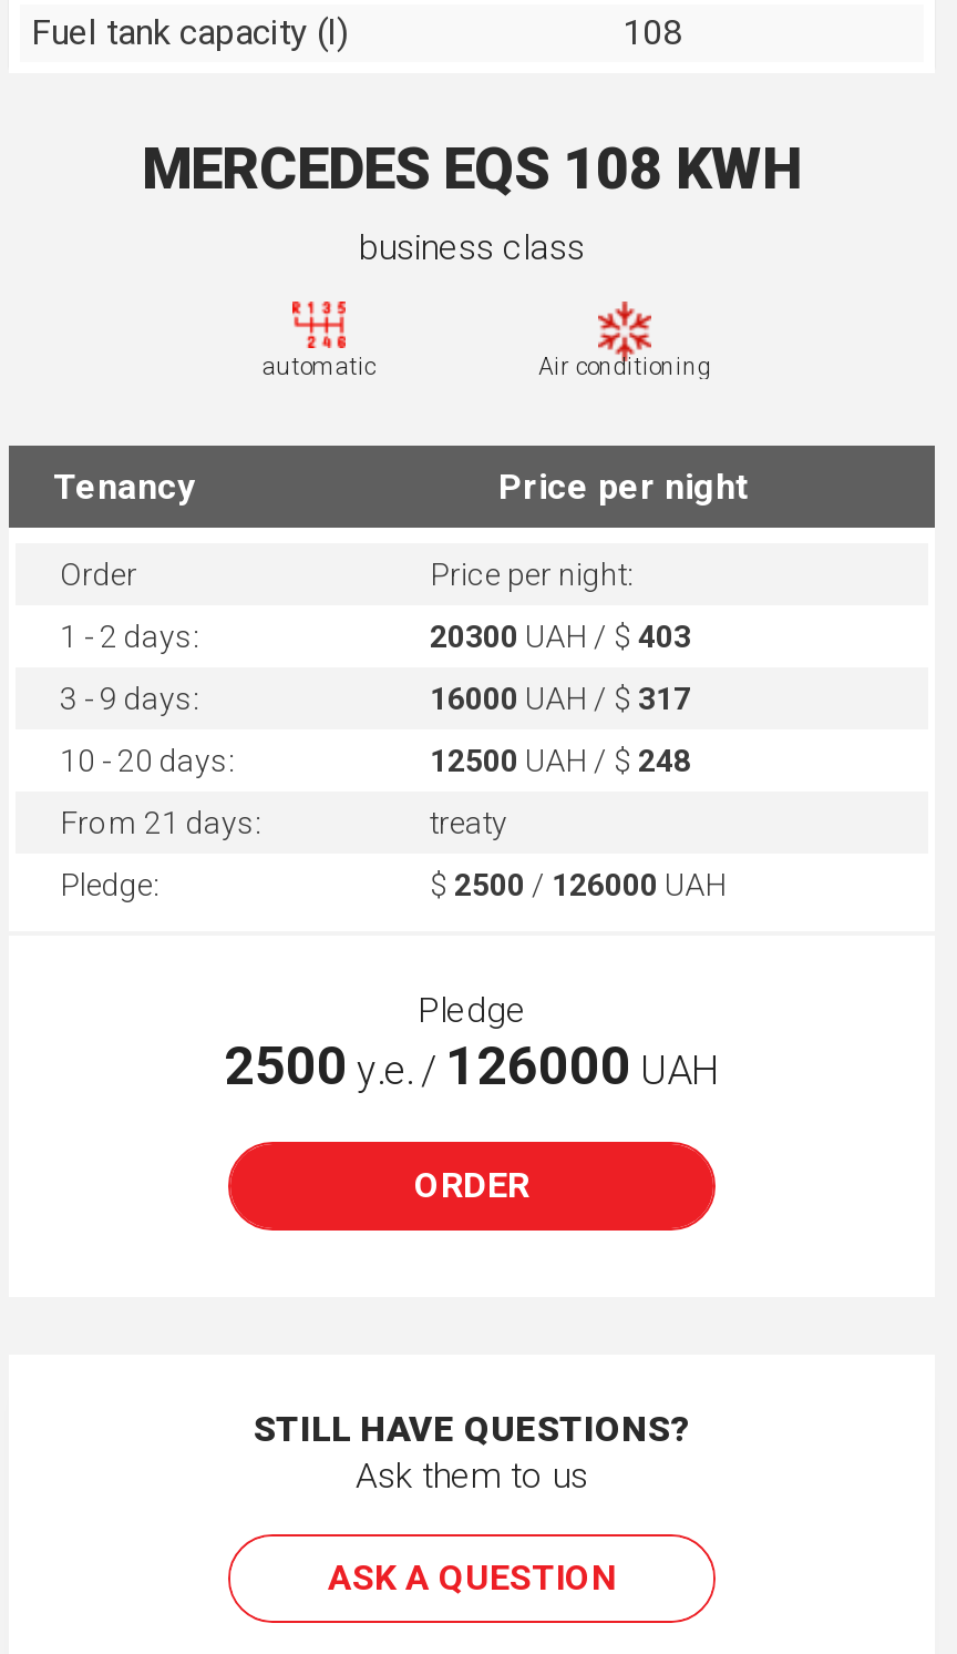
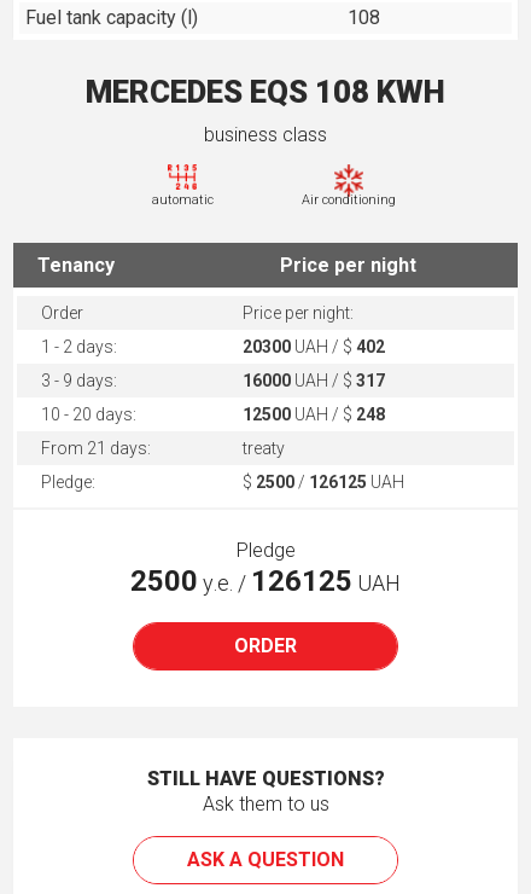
- 20300 UAH / $403
+ 20300 UAH / $402

- $2500 / 126000 UAH
+ $2500 / 126125 UAH

- 2500 у.е. / 126000 UAH
+ 2500 у.е. / 126125 UAH
